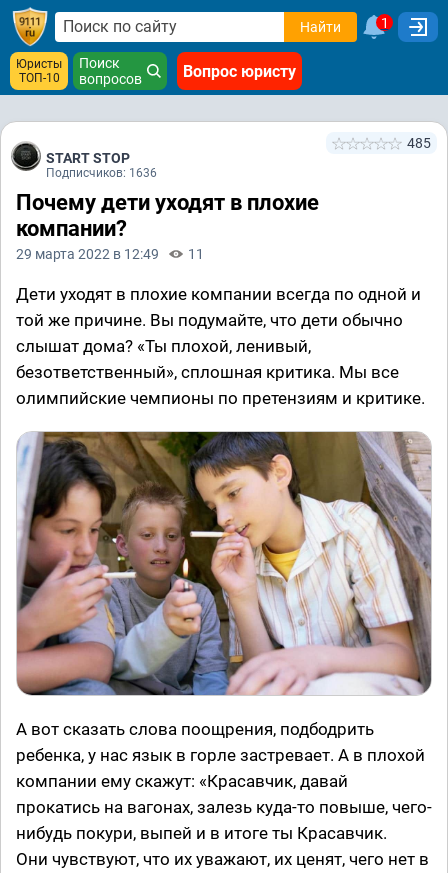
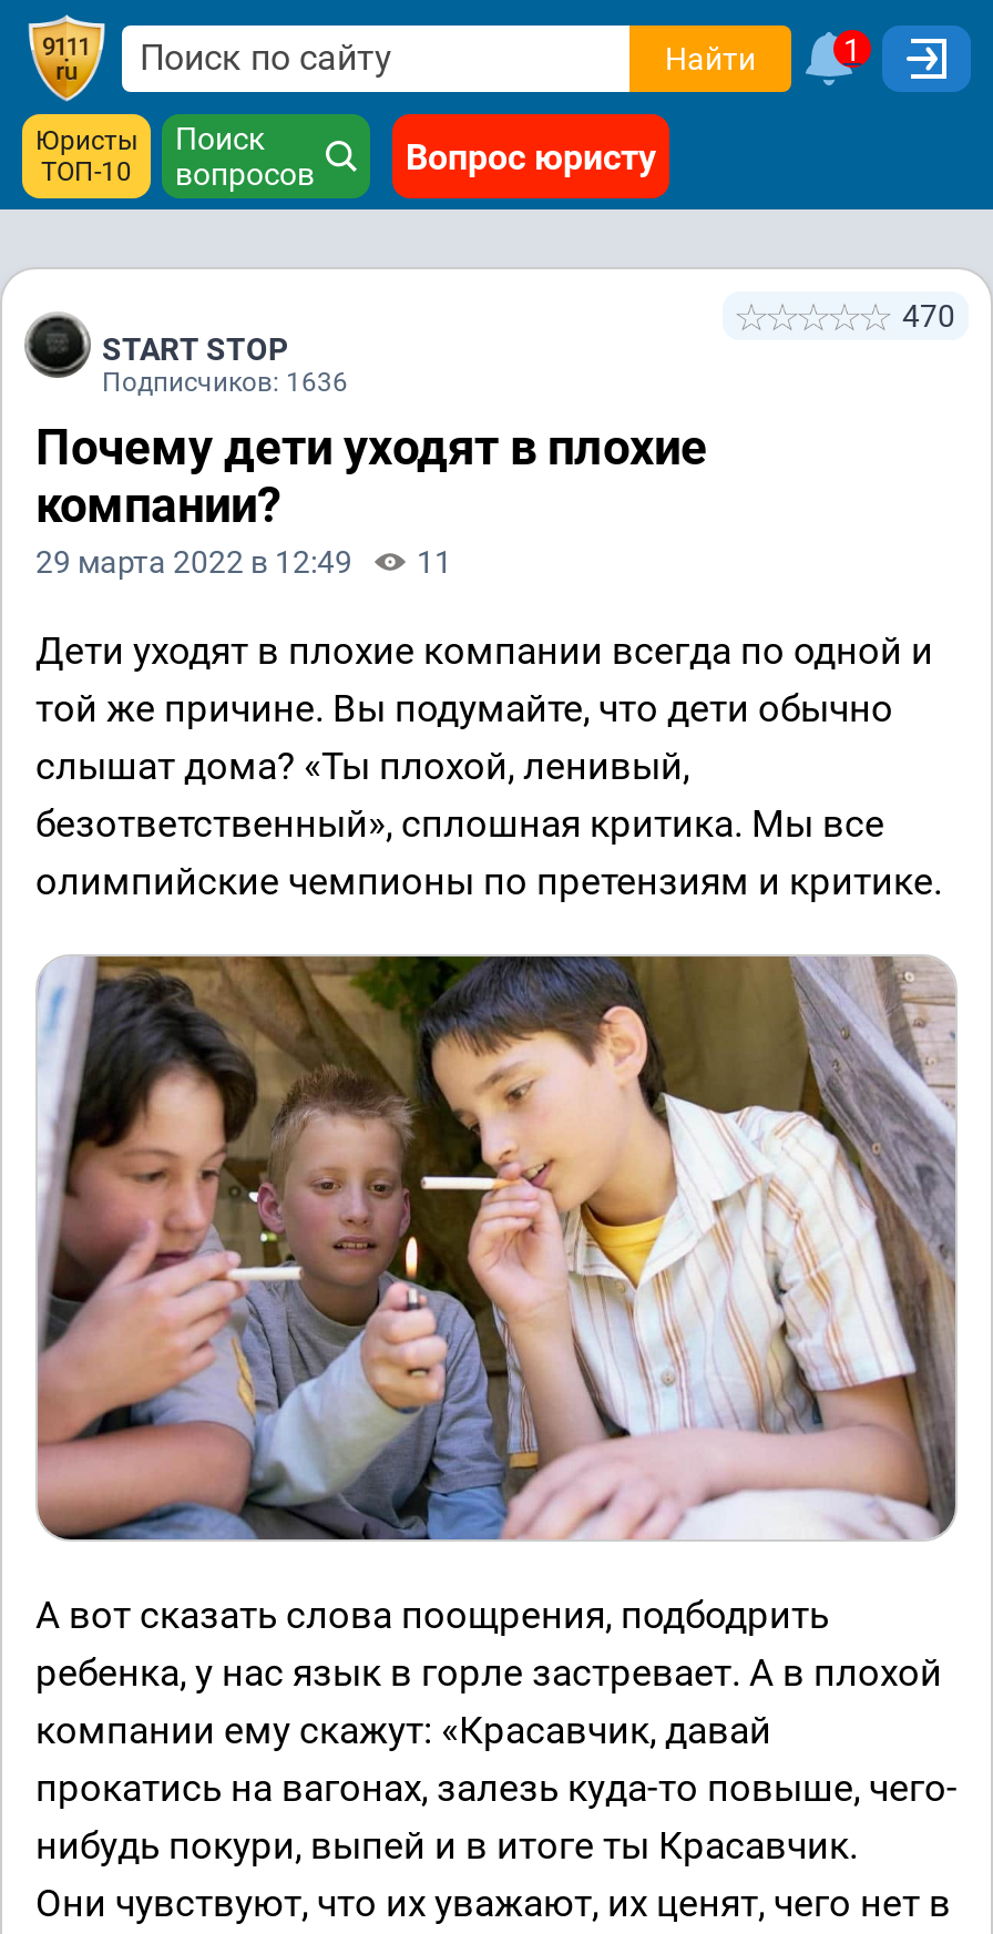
- 485
+ 470
